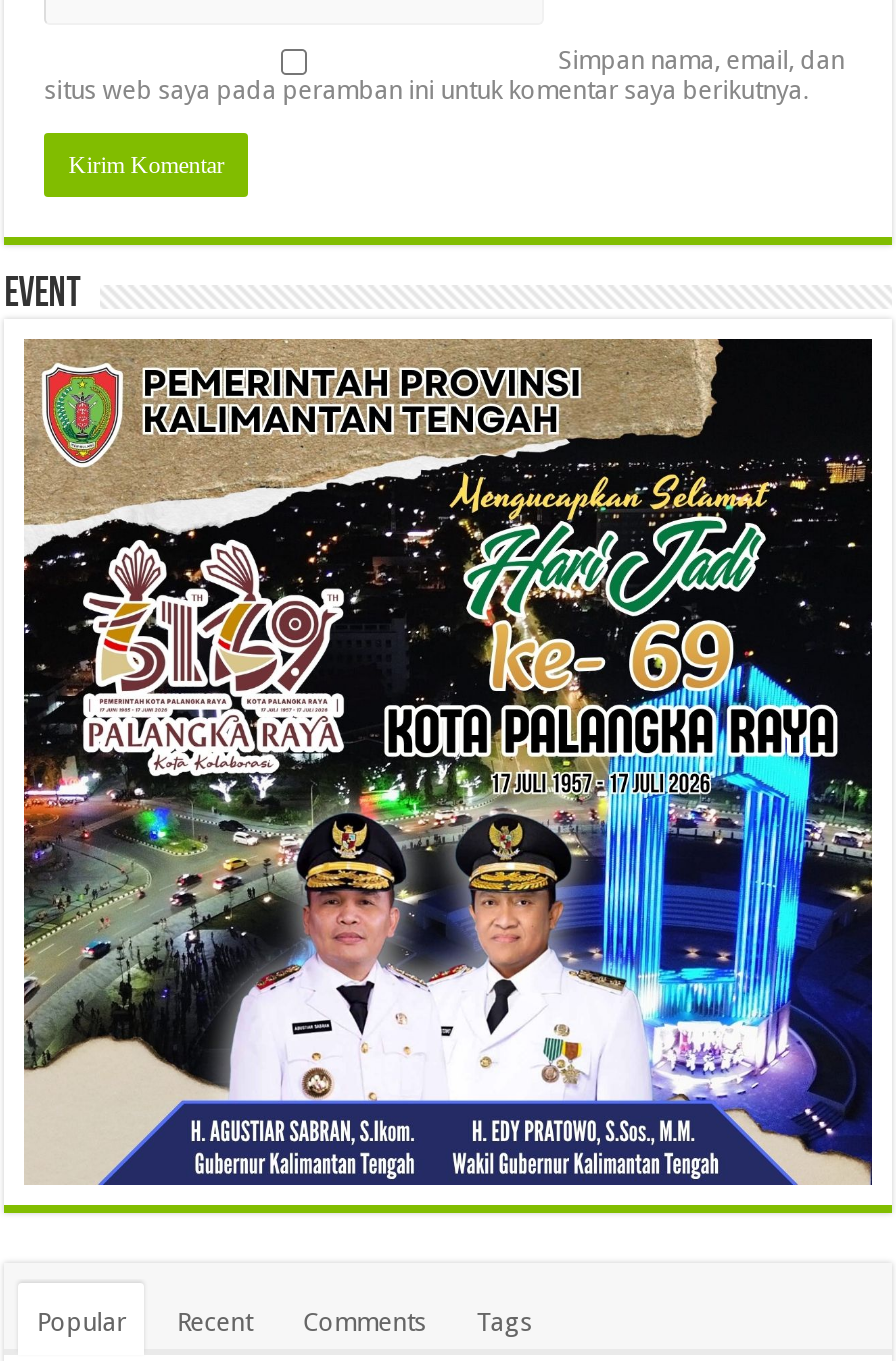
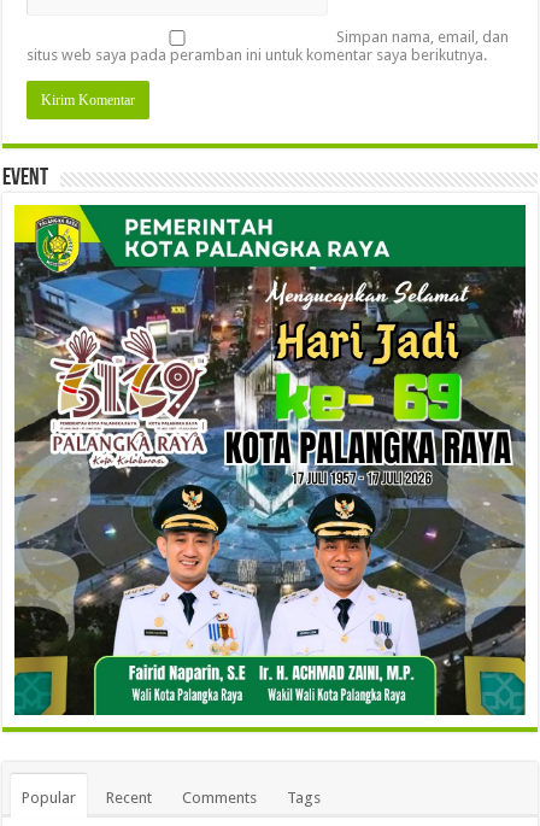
- [image]
+ [image]
